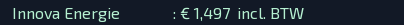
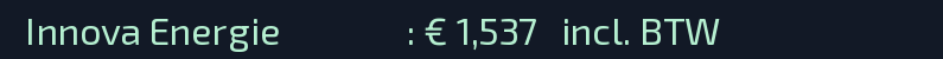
- : € 1,497 incl. BTW
+ : € 1,537 incl. BTW
